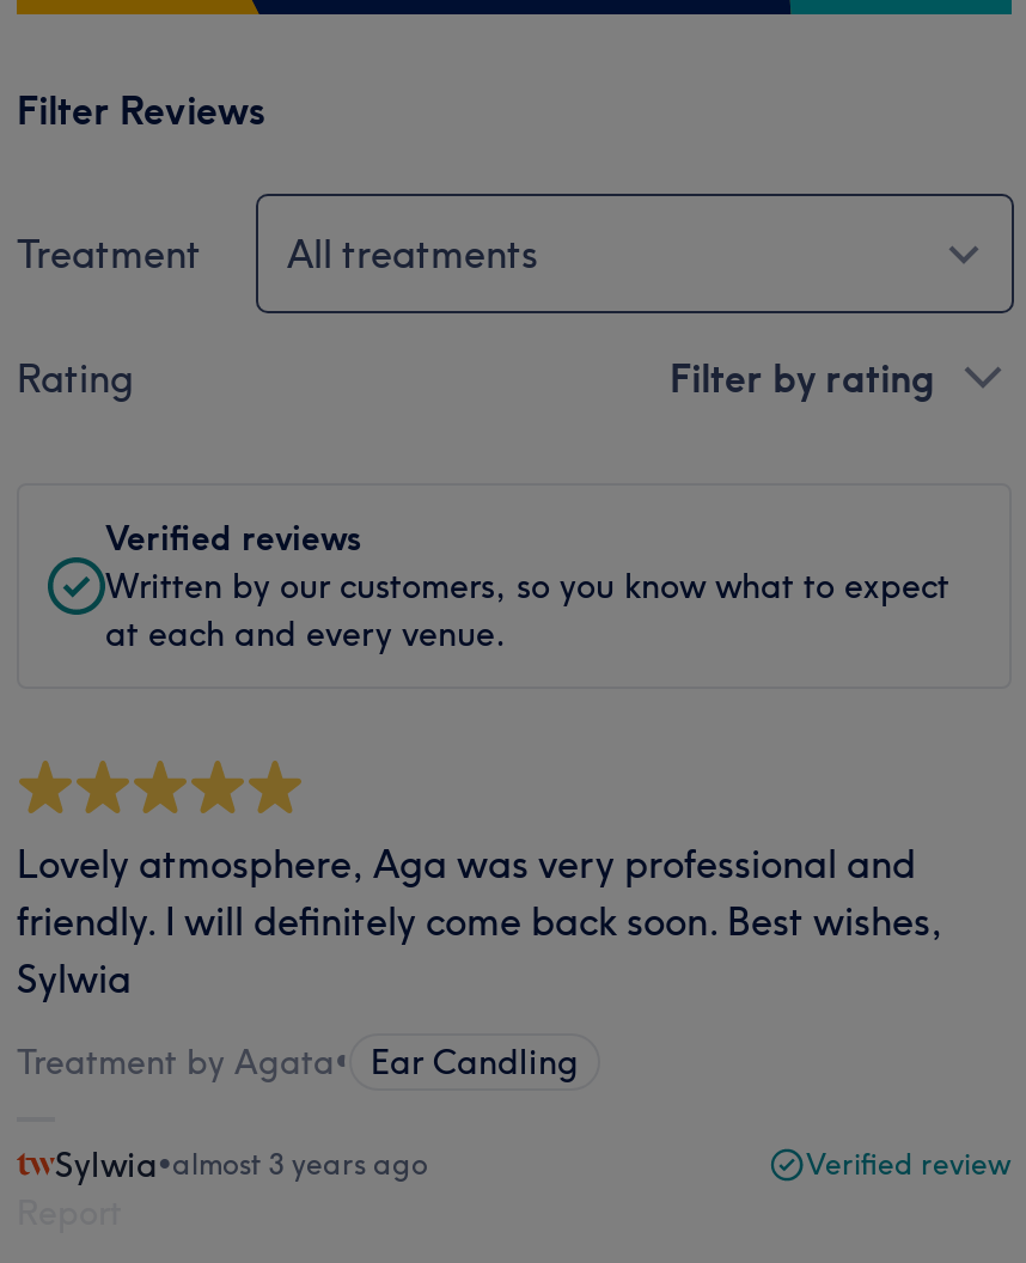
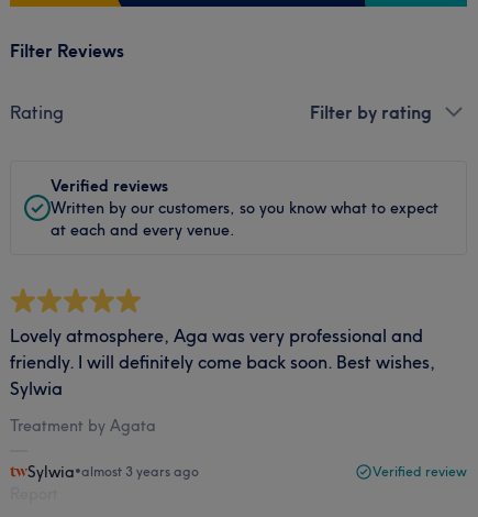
- Treatment
- All treatments

- Treatment by Agata• Ear Candling
+ Treatment by Agata
